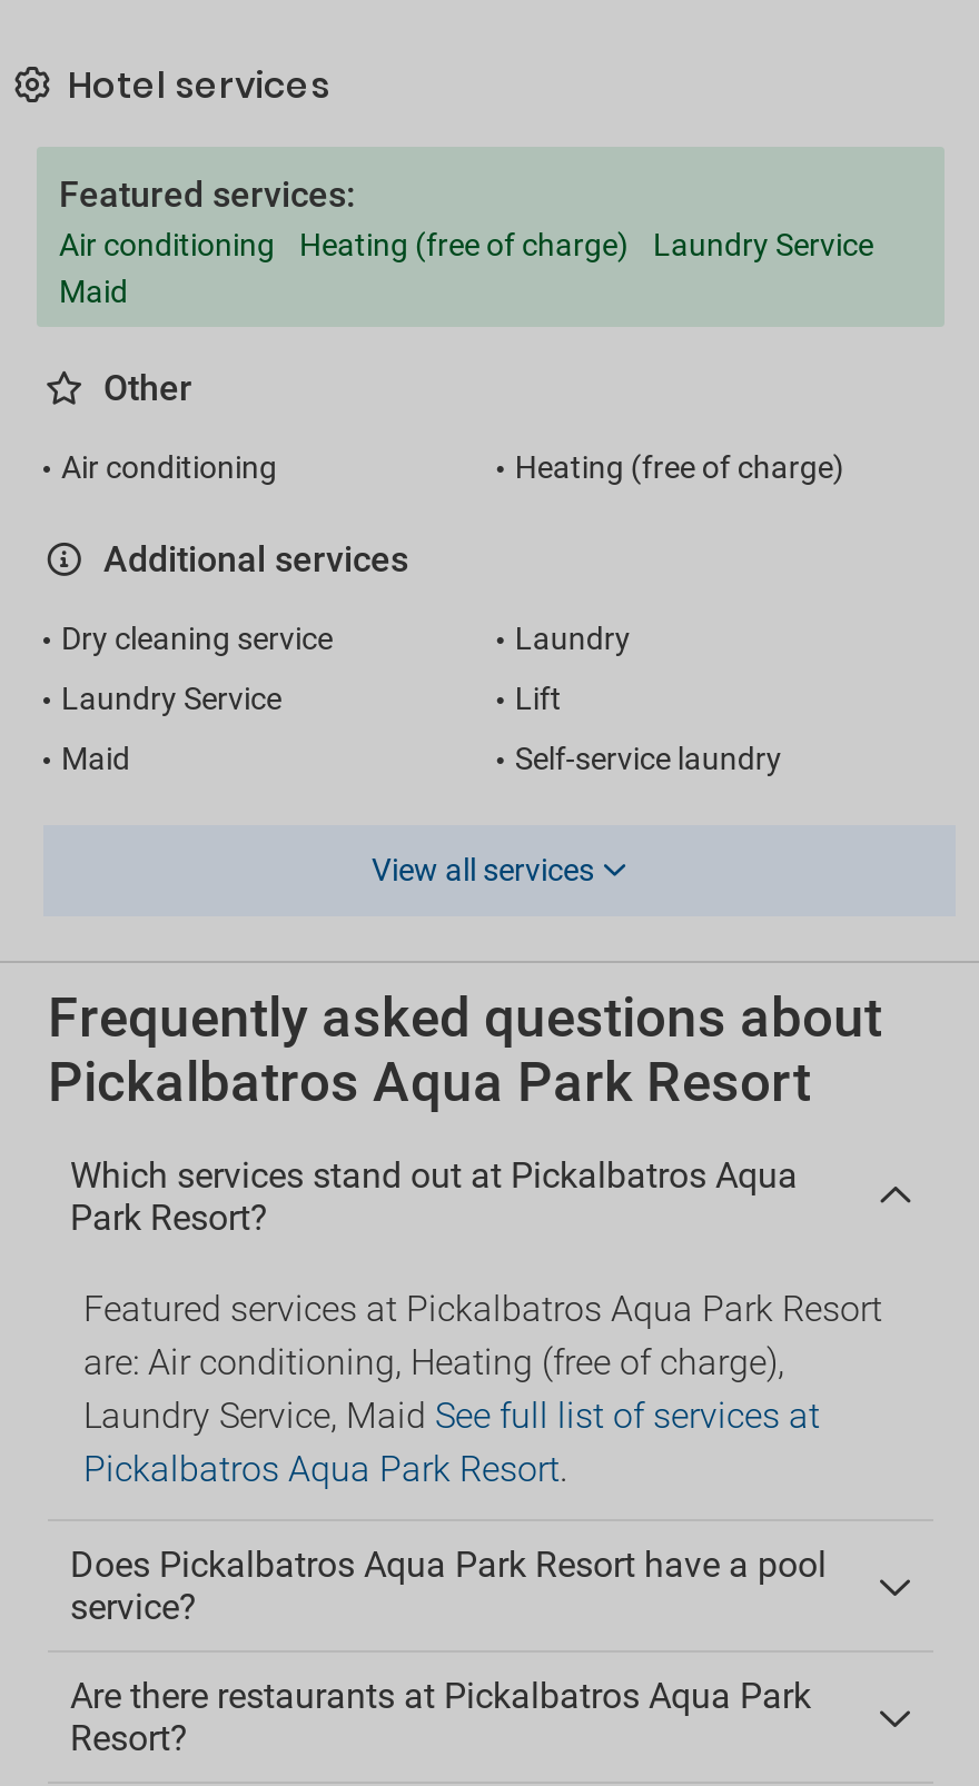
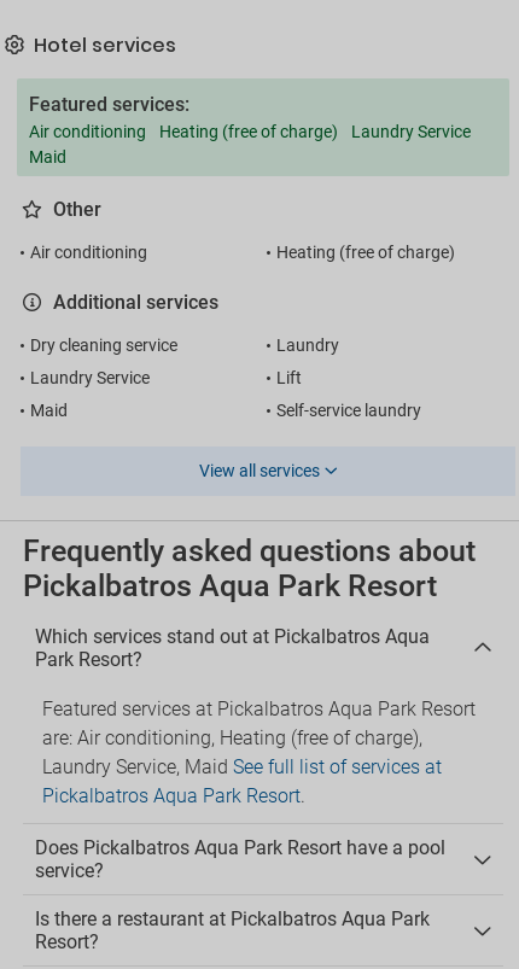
- Are there restaurants at Pickalbatros Aqua Park
+ Is there a restaurant at Pickalbatros Aqua Park
